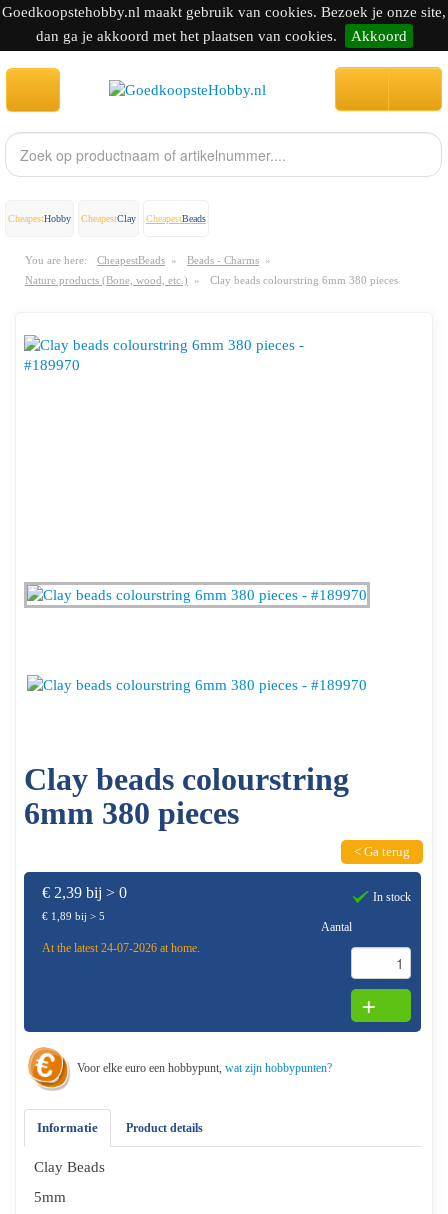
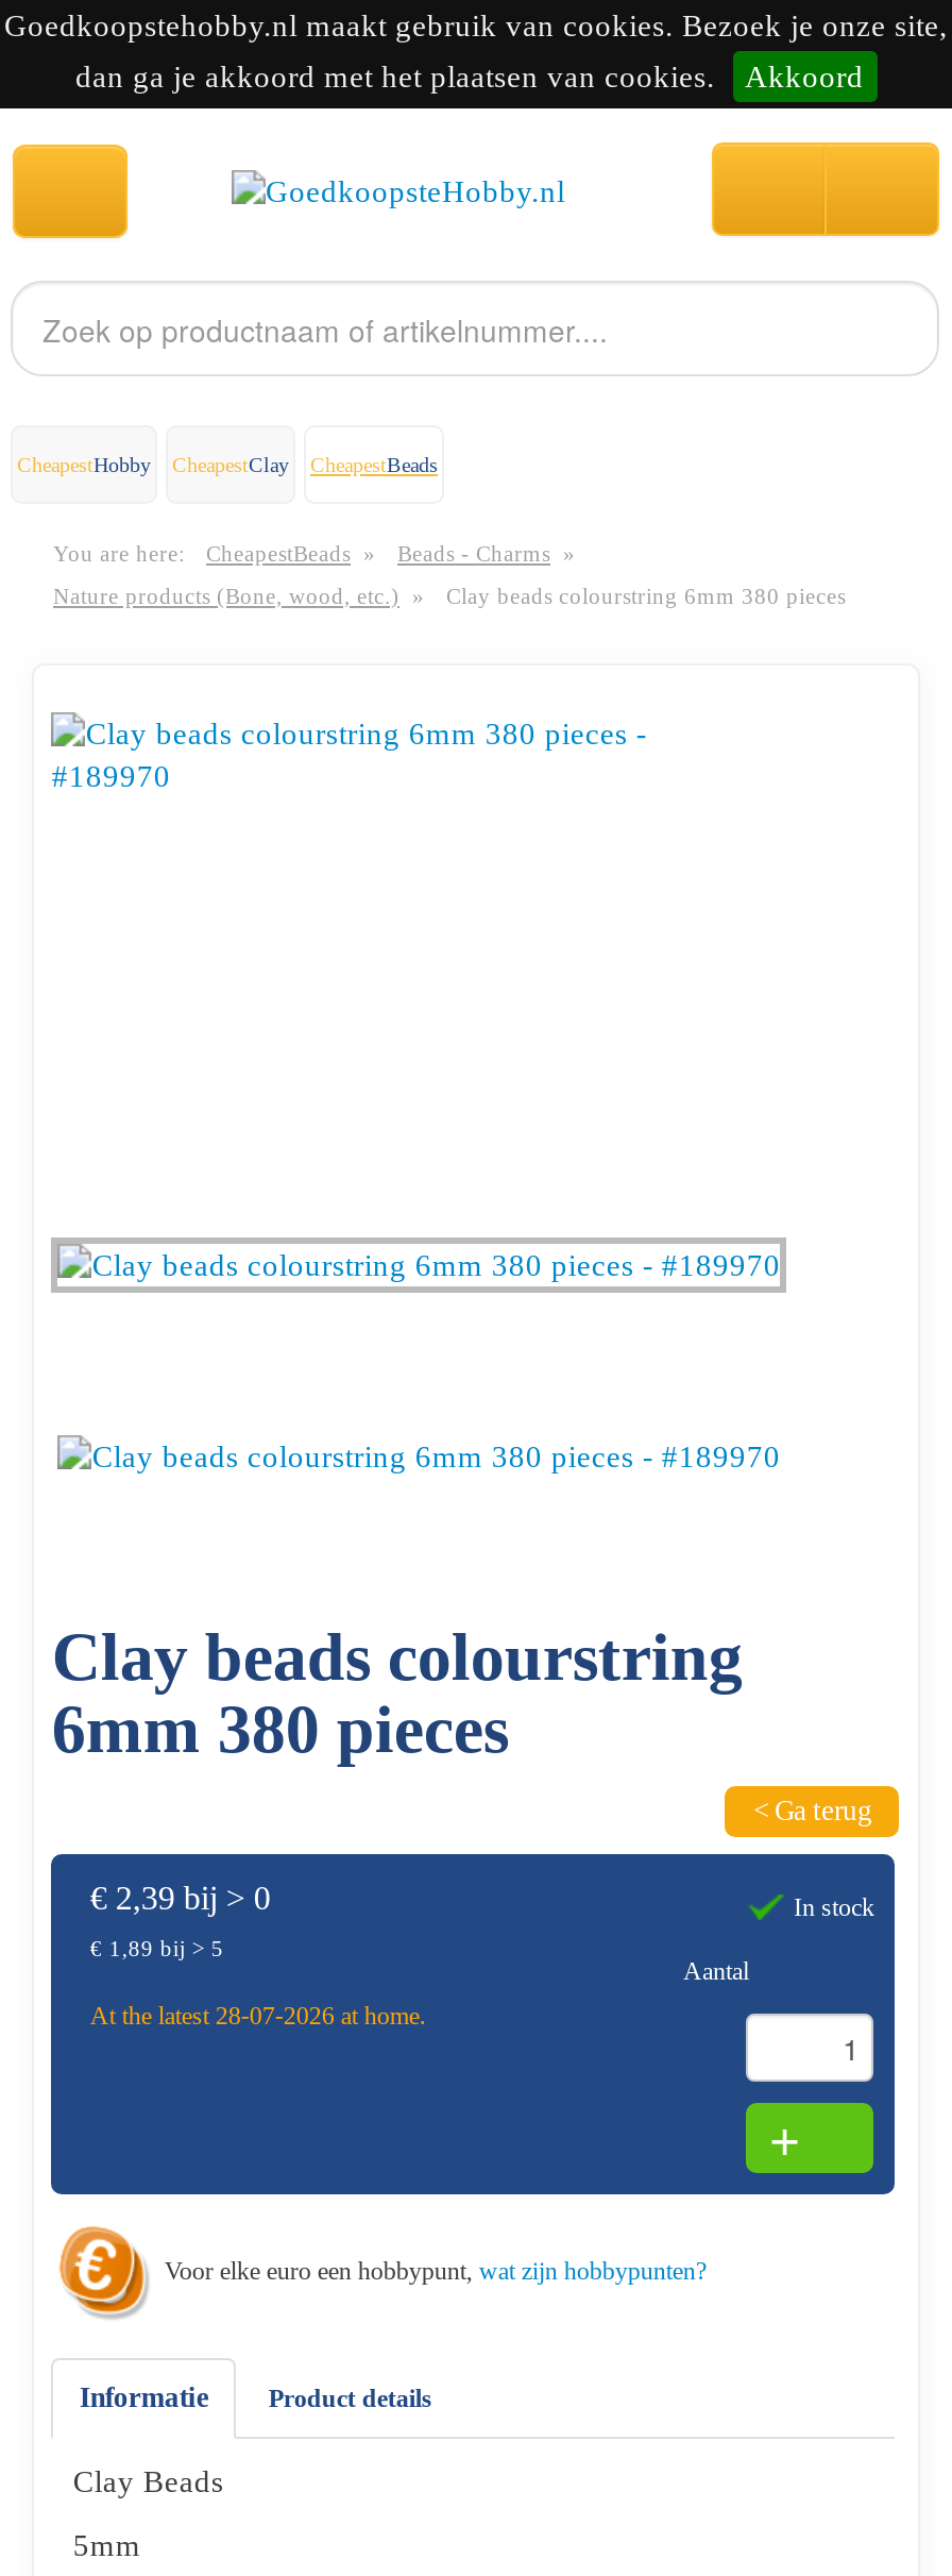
- At the latest 24-07-2026 at home.
+ At the latest 28-07-2026 at home.
